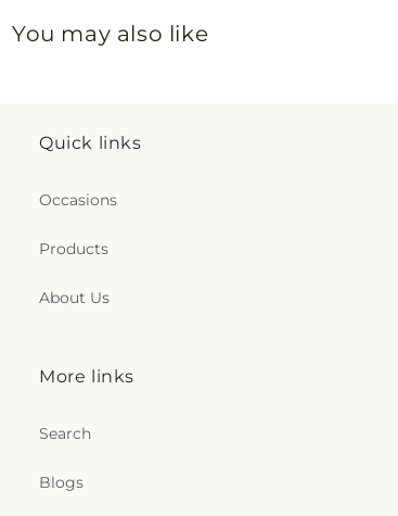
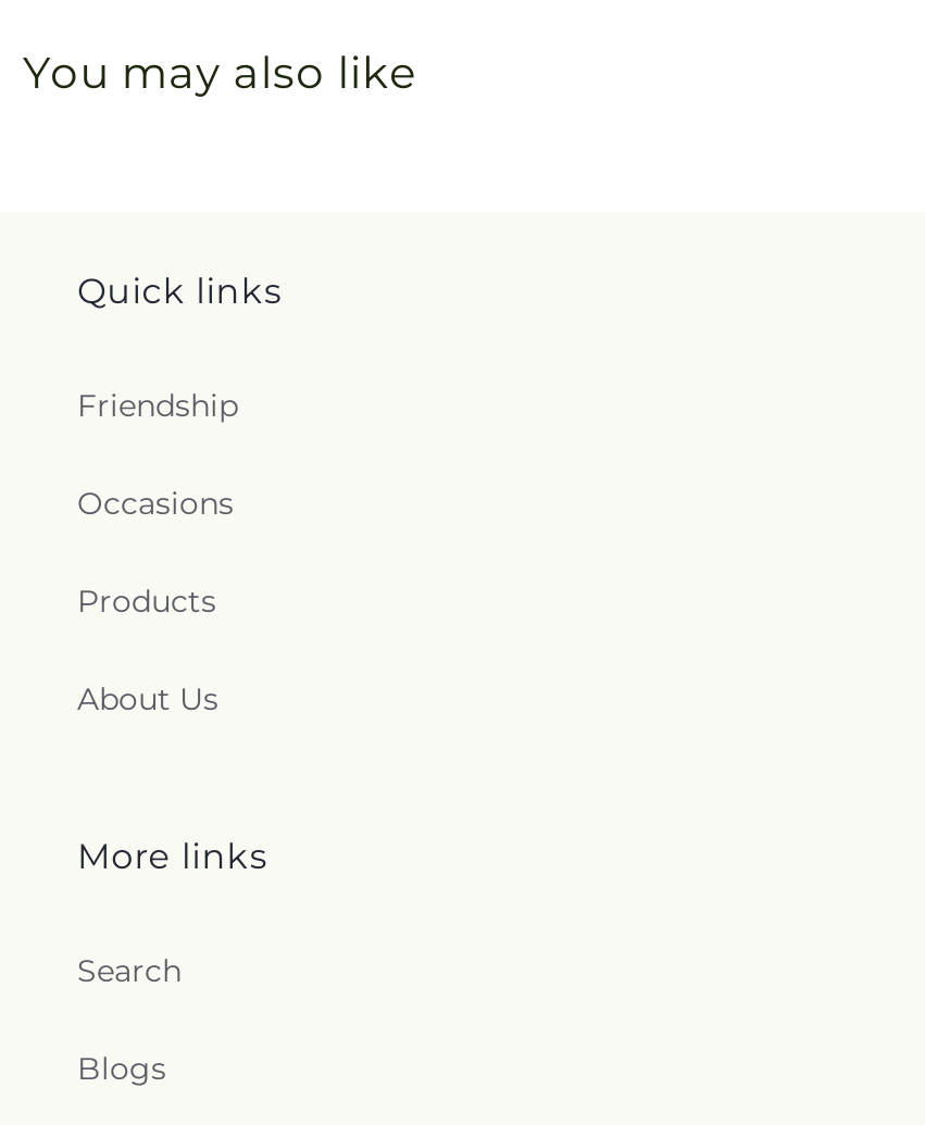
+ Friendship
